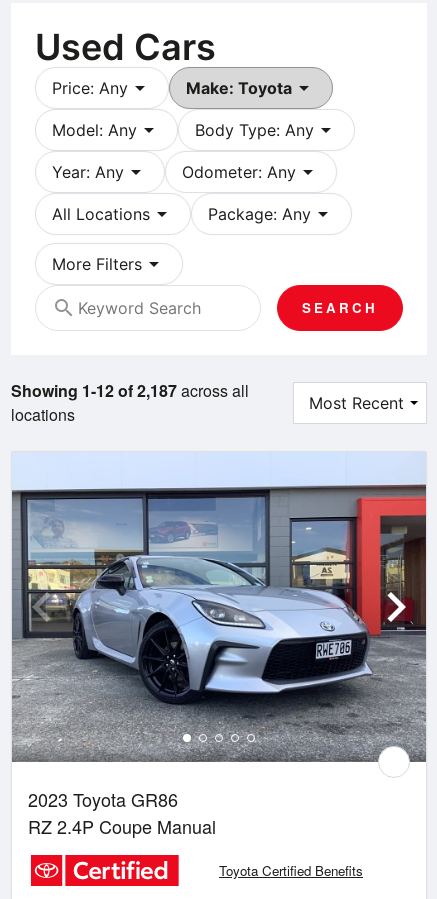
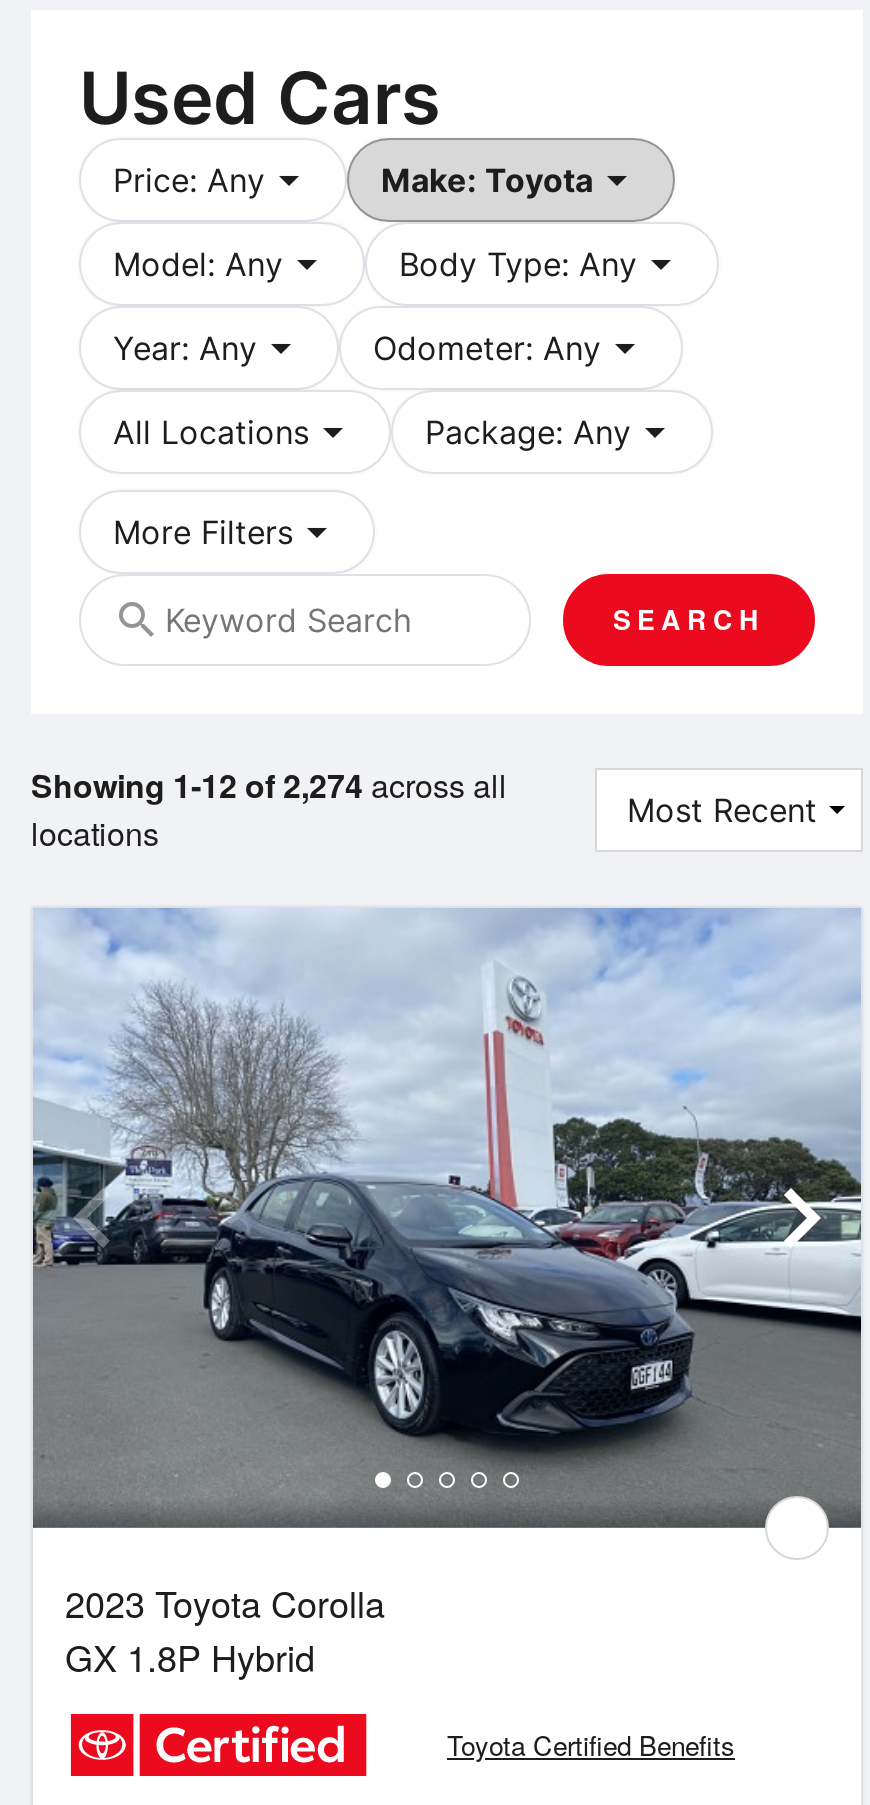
- Showing 1-12 of 2,187 across all
+ Showing 1-12 of 2,274 across all

- [image]
- 2023 Toyota GR86
- RZ 2.4P Coupe Manual
+ [image]
+ 2023 Toyota Corolla
+ GX 1.8P Hybrid
